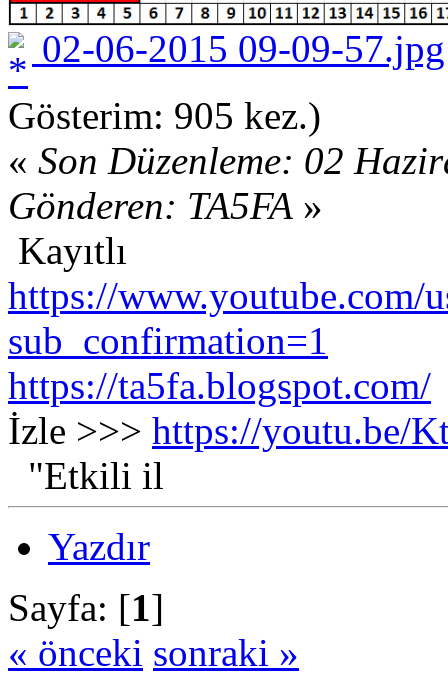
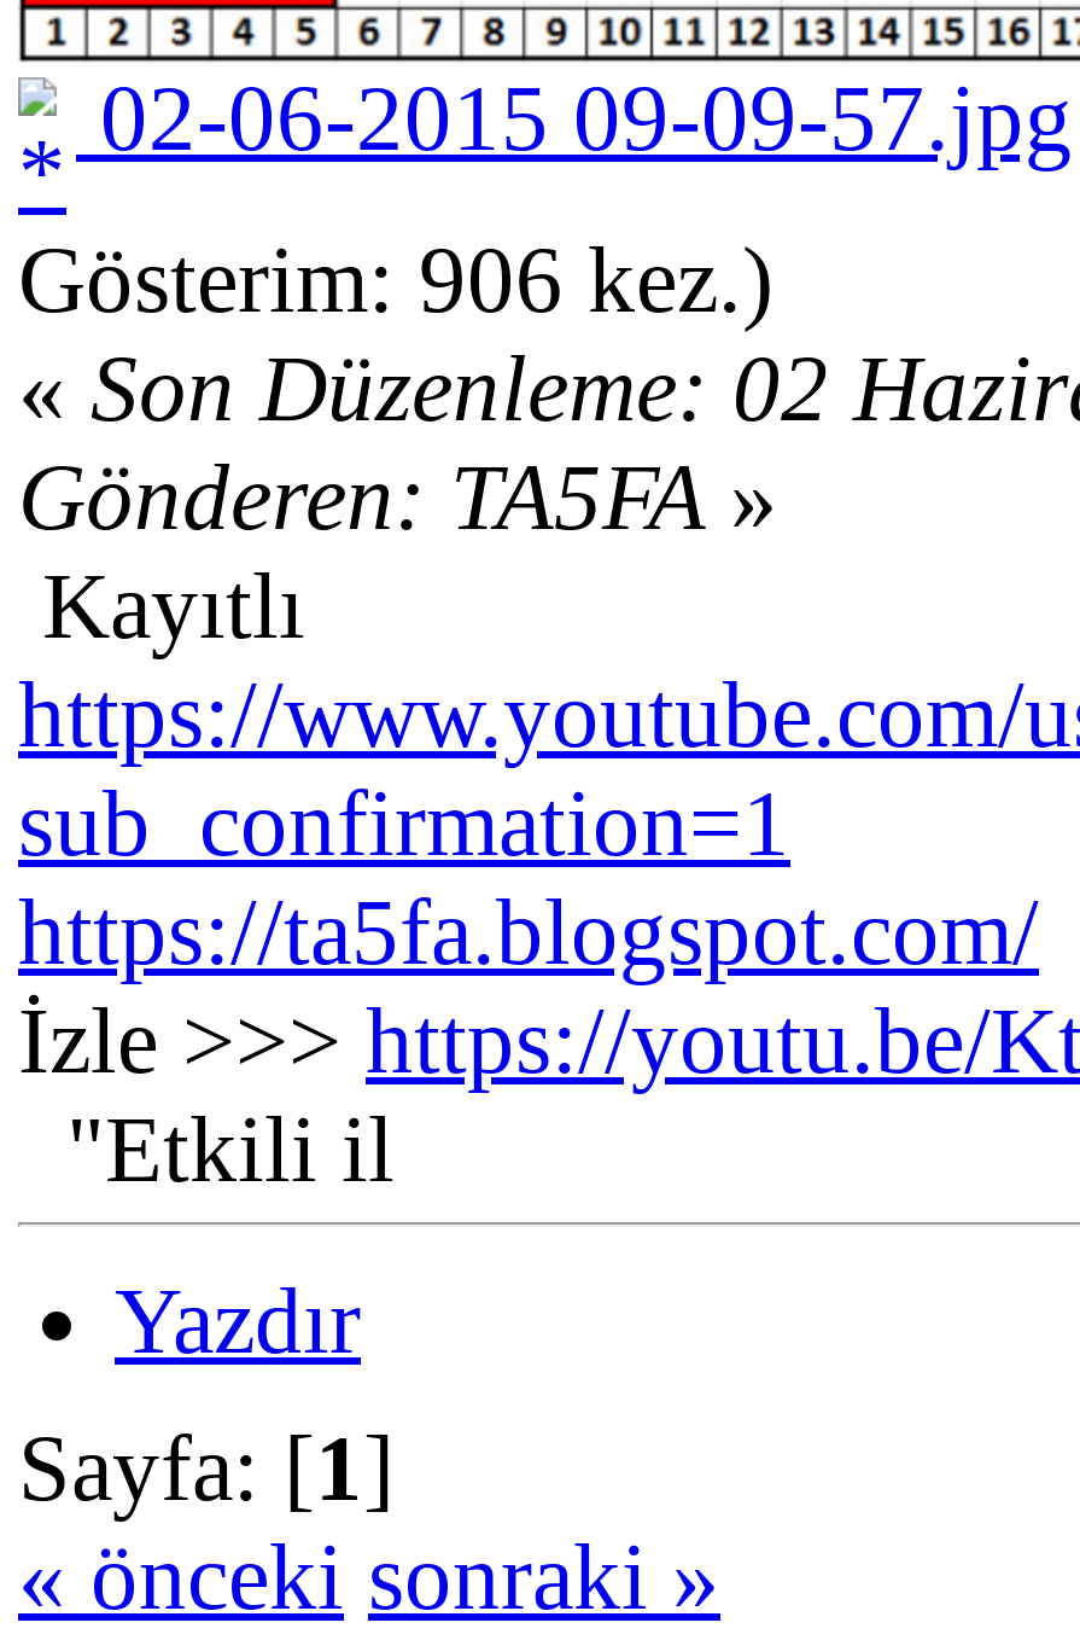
- Gösterim: 905 kez.)
+ Gösterim: 906 kez.)
